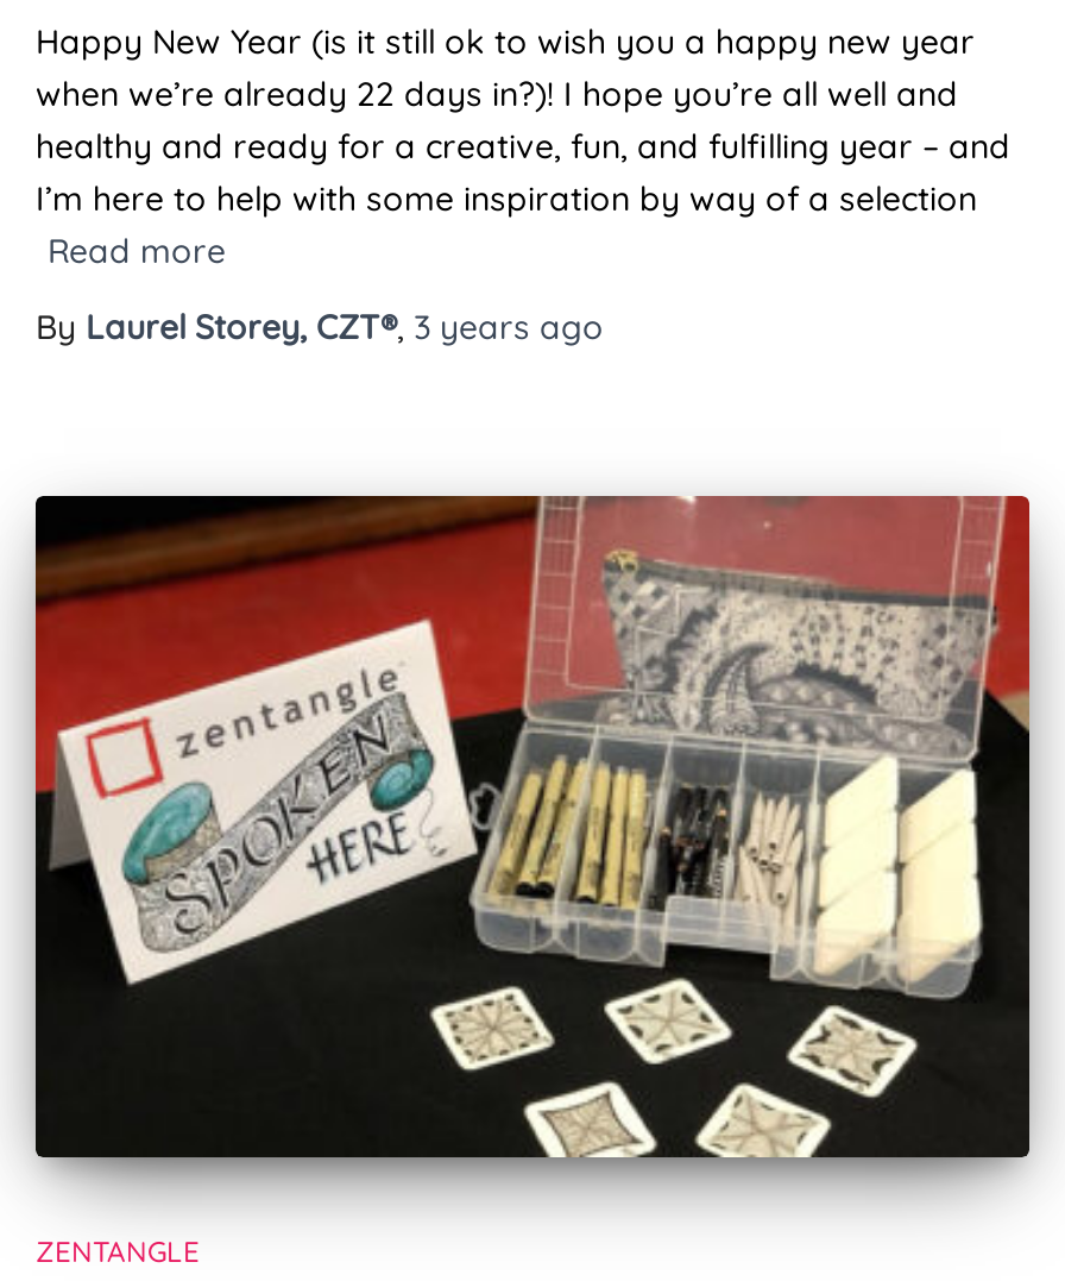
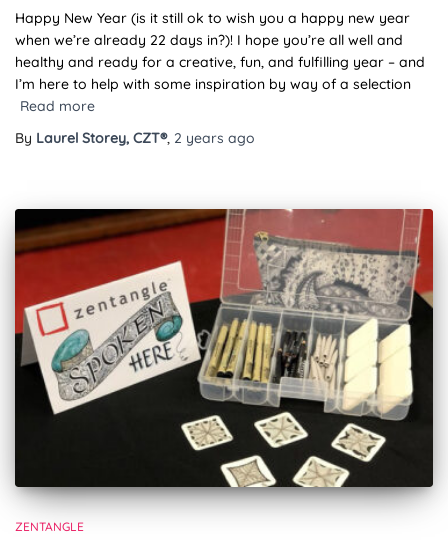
- By Laurel Storey, CZT®, 3 years ago
+ By Laurel Storey, CZT®, 2 years ago
